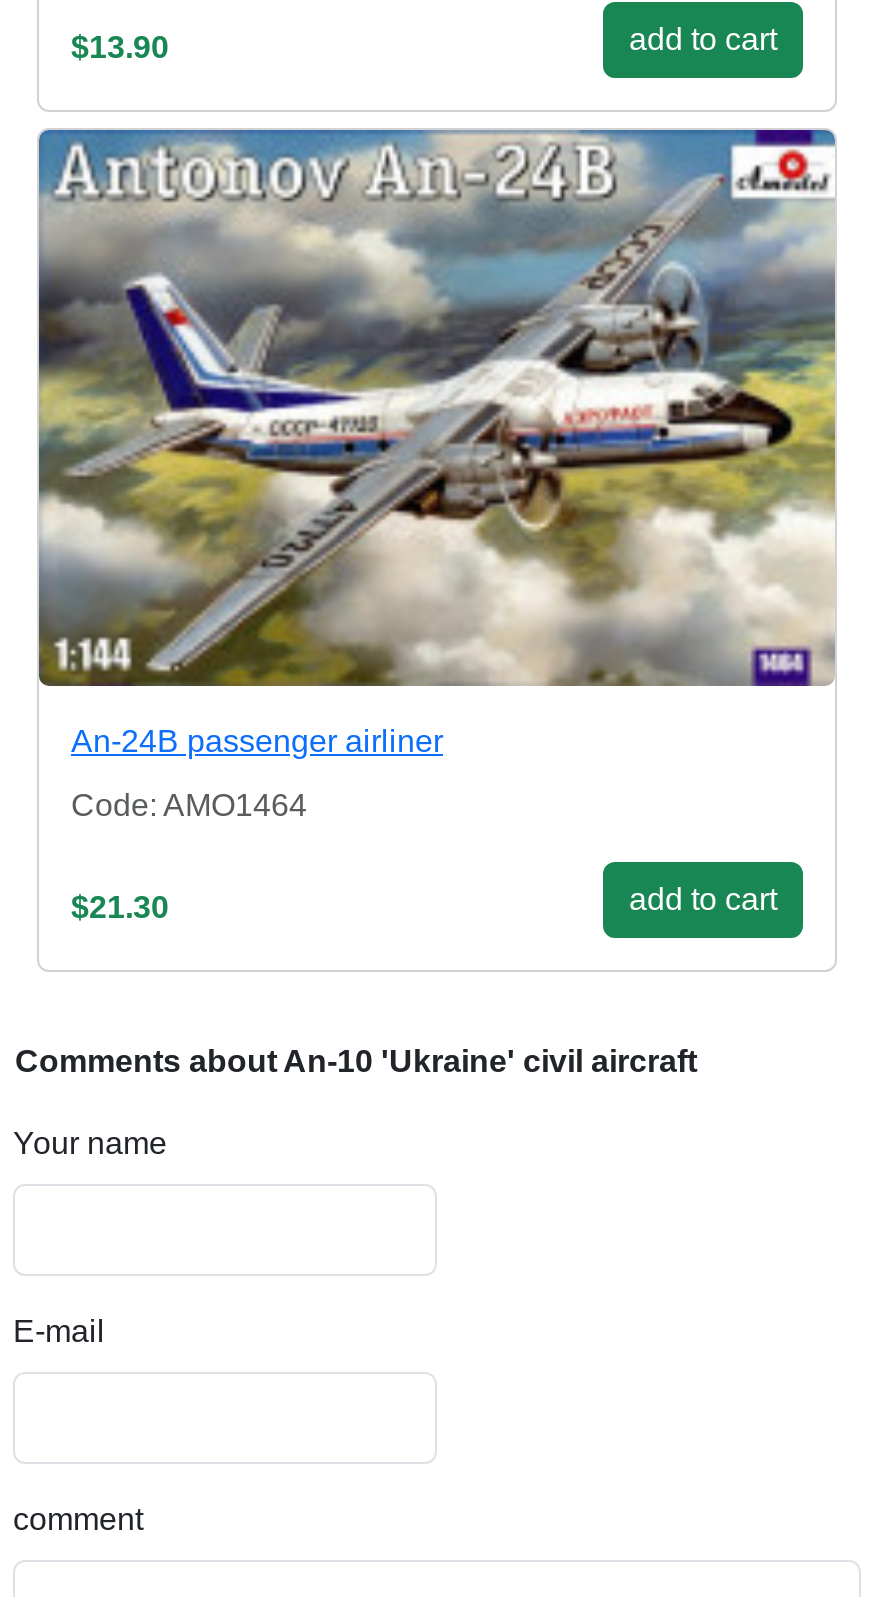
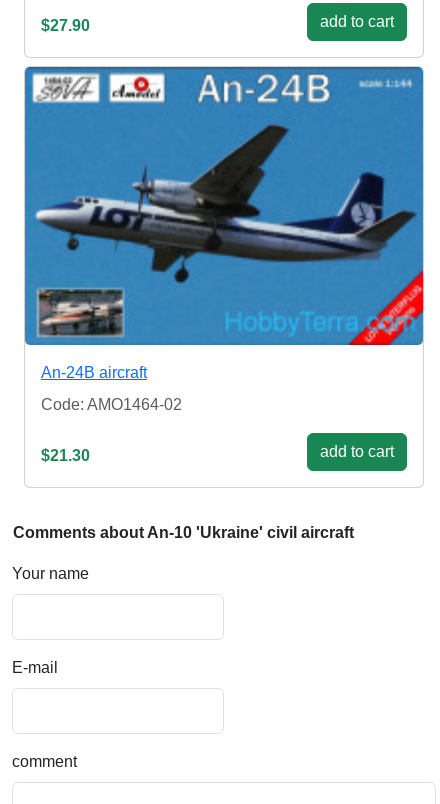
- $13.90
+ $27.90

- [image]
- An-24B passenger airliner
+ [image]
+ An-24B aircraft

- Code: AMO1464
+ Code: AMO1464-02
